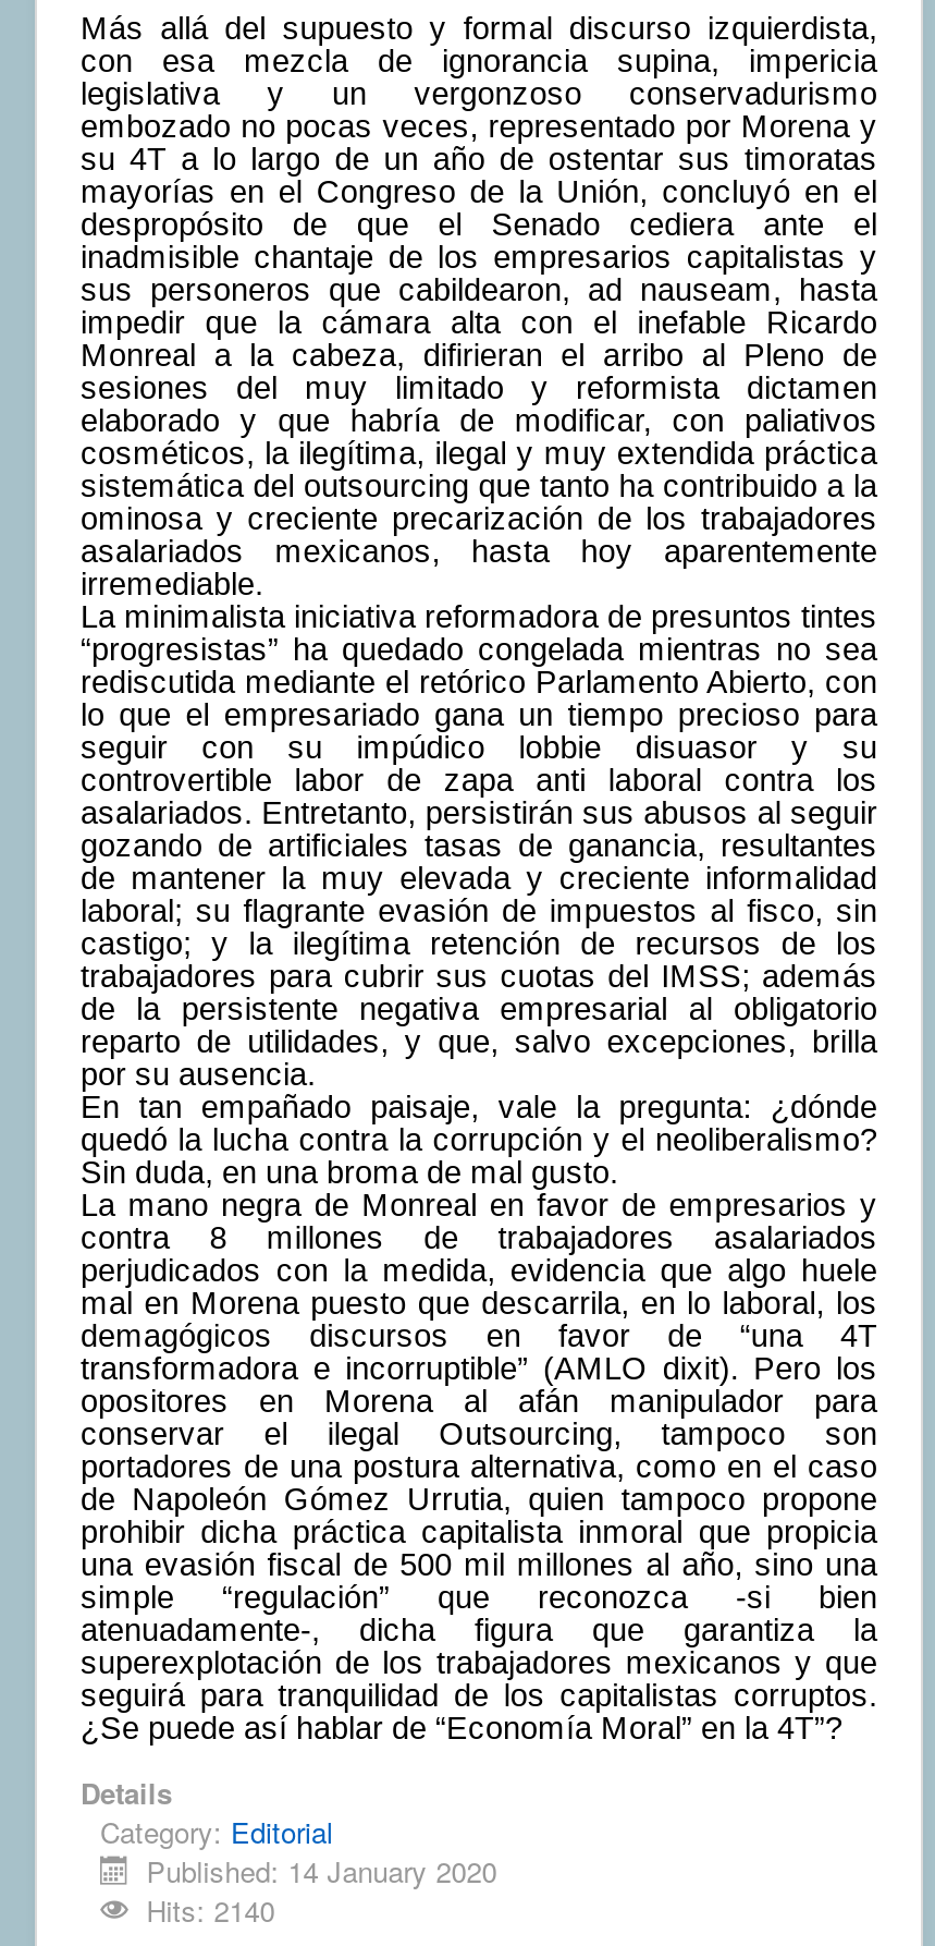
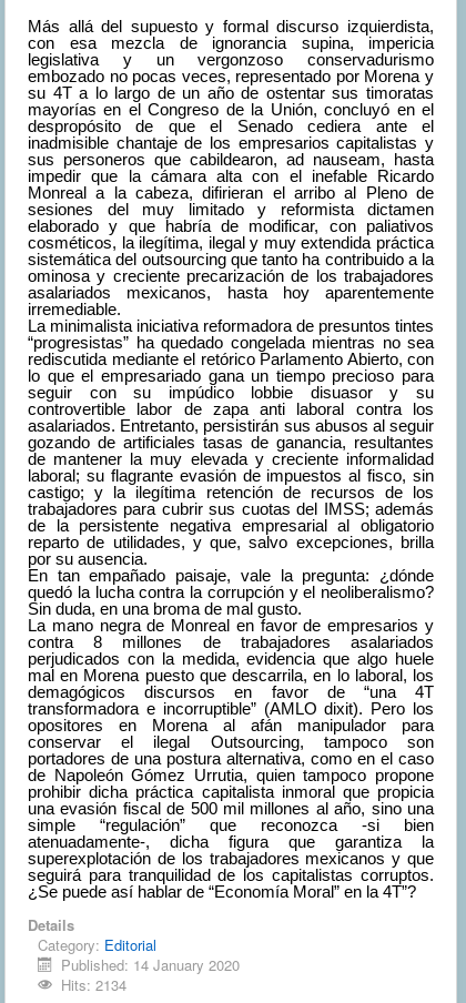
- Hits: 2140
+ Hits: 2134
